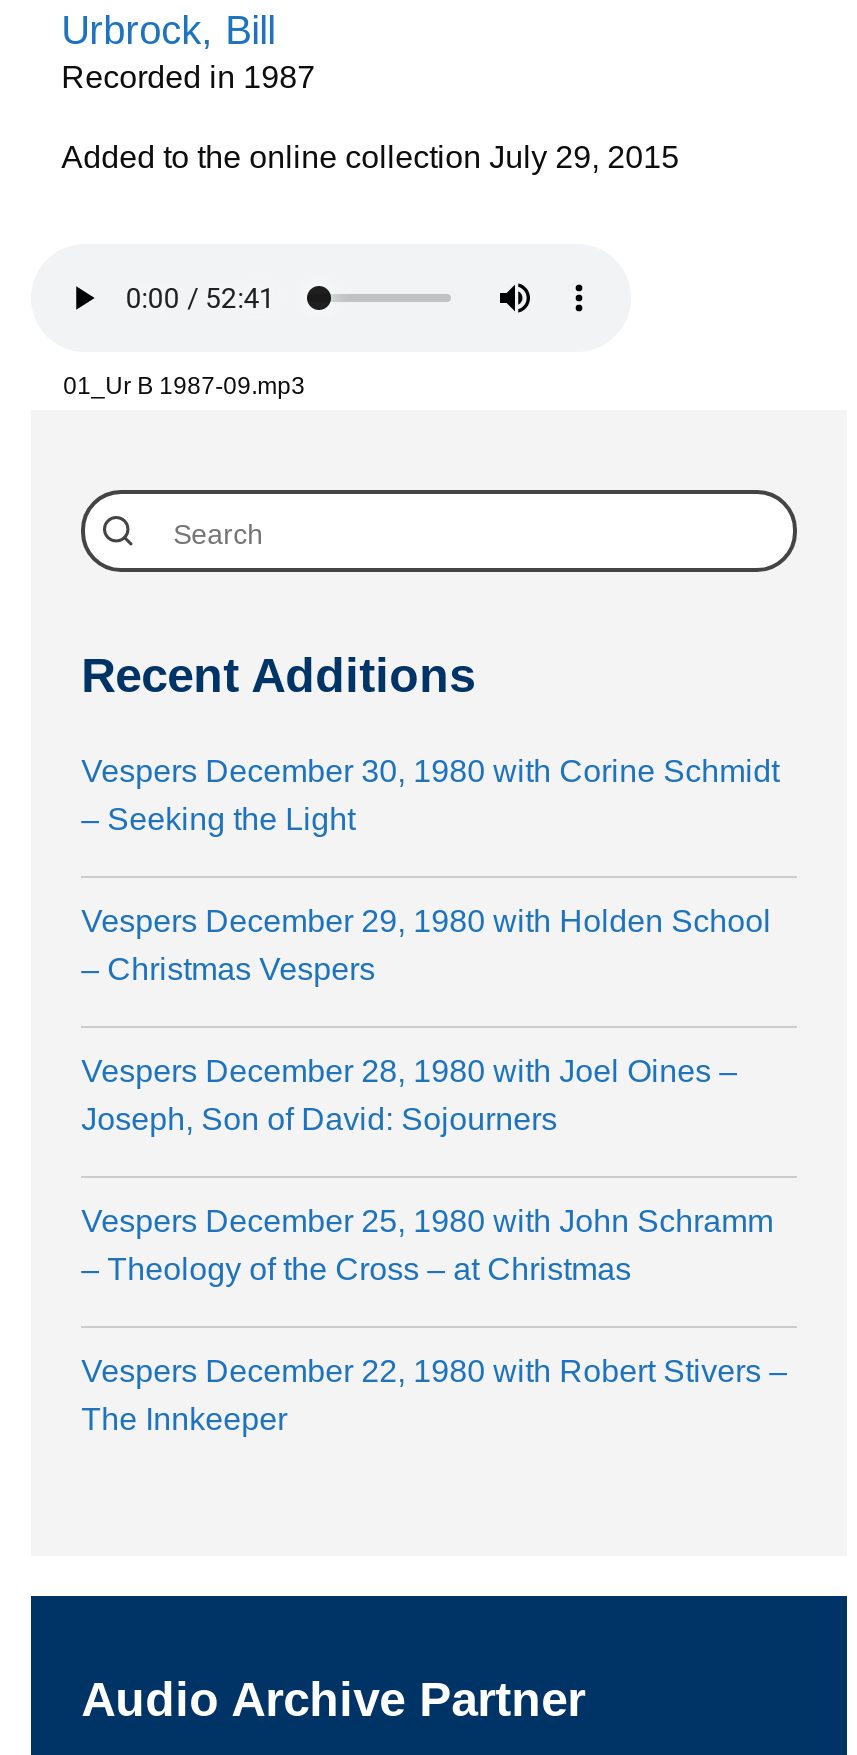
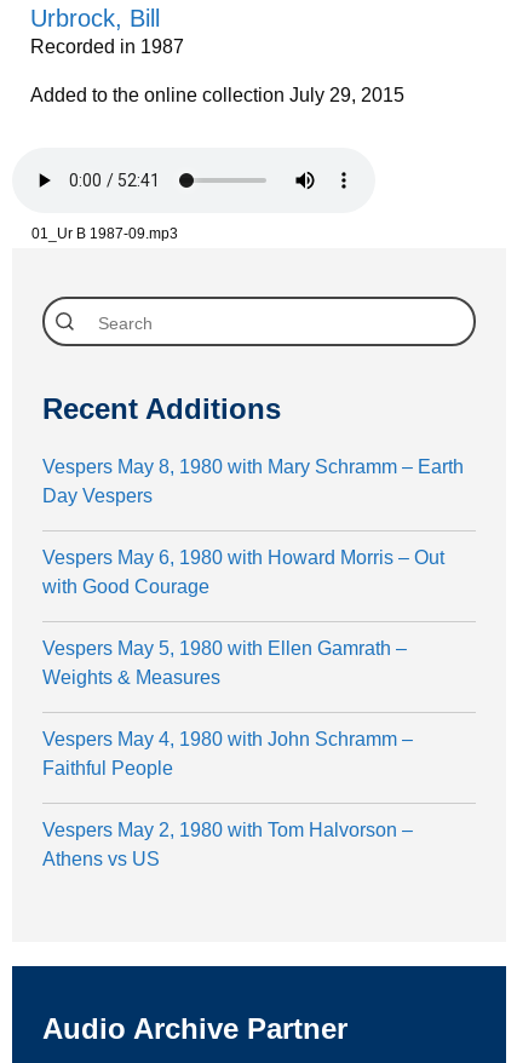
- Vespers December 30, 1980 with Corine Schmidt
- – Seeking the Light
+ Vespers May 8, 1980 with Mary Schramm – Earth
+ Day Vespers

- Vespers December 29, 1980 with Holden School
- – Christmas Vespers
+ Vespers May 6, 1980 with Howard Morris – Out
+ with Good Courage

- Vespers December 28, 1980 with Joel Oines –
- Joseph, Son of David: Sojourners
+ Vespers May 5, 1980 with Ellen Gamrath –
+ Weights & Measures

- Vespers December 25, 1980 with John Schramm
- – Theology of the Cross – at Christmas
+ Vespers May 4, 1980 with John Schramm –
+ Faithful People

- Vespers December 22, 1980 with Robert Stivers –
- The Innkeeper
+ Vespers May 2, 1980 with Tom Halvorson –
+ Athens vs US
